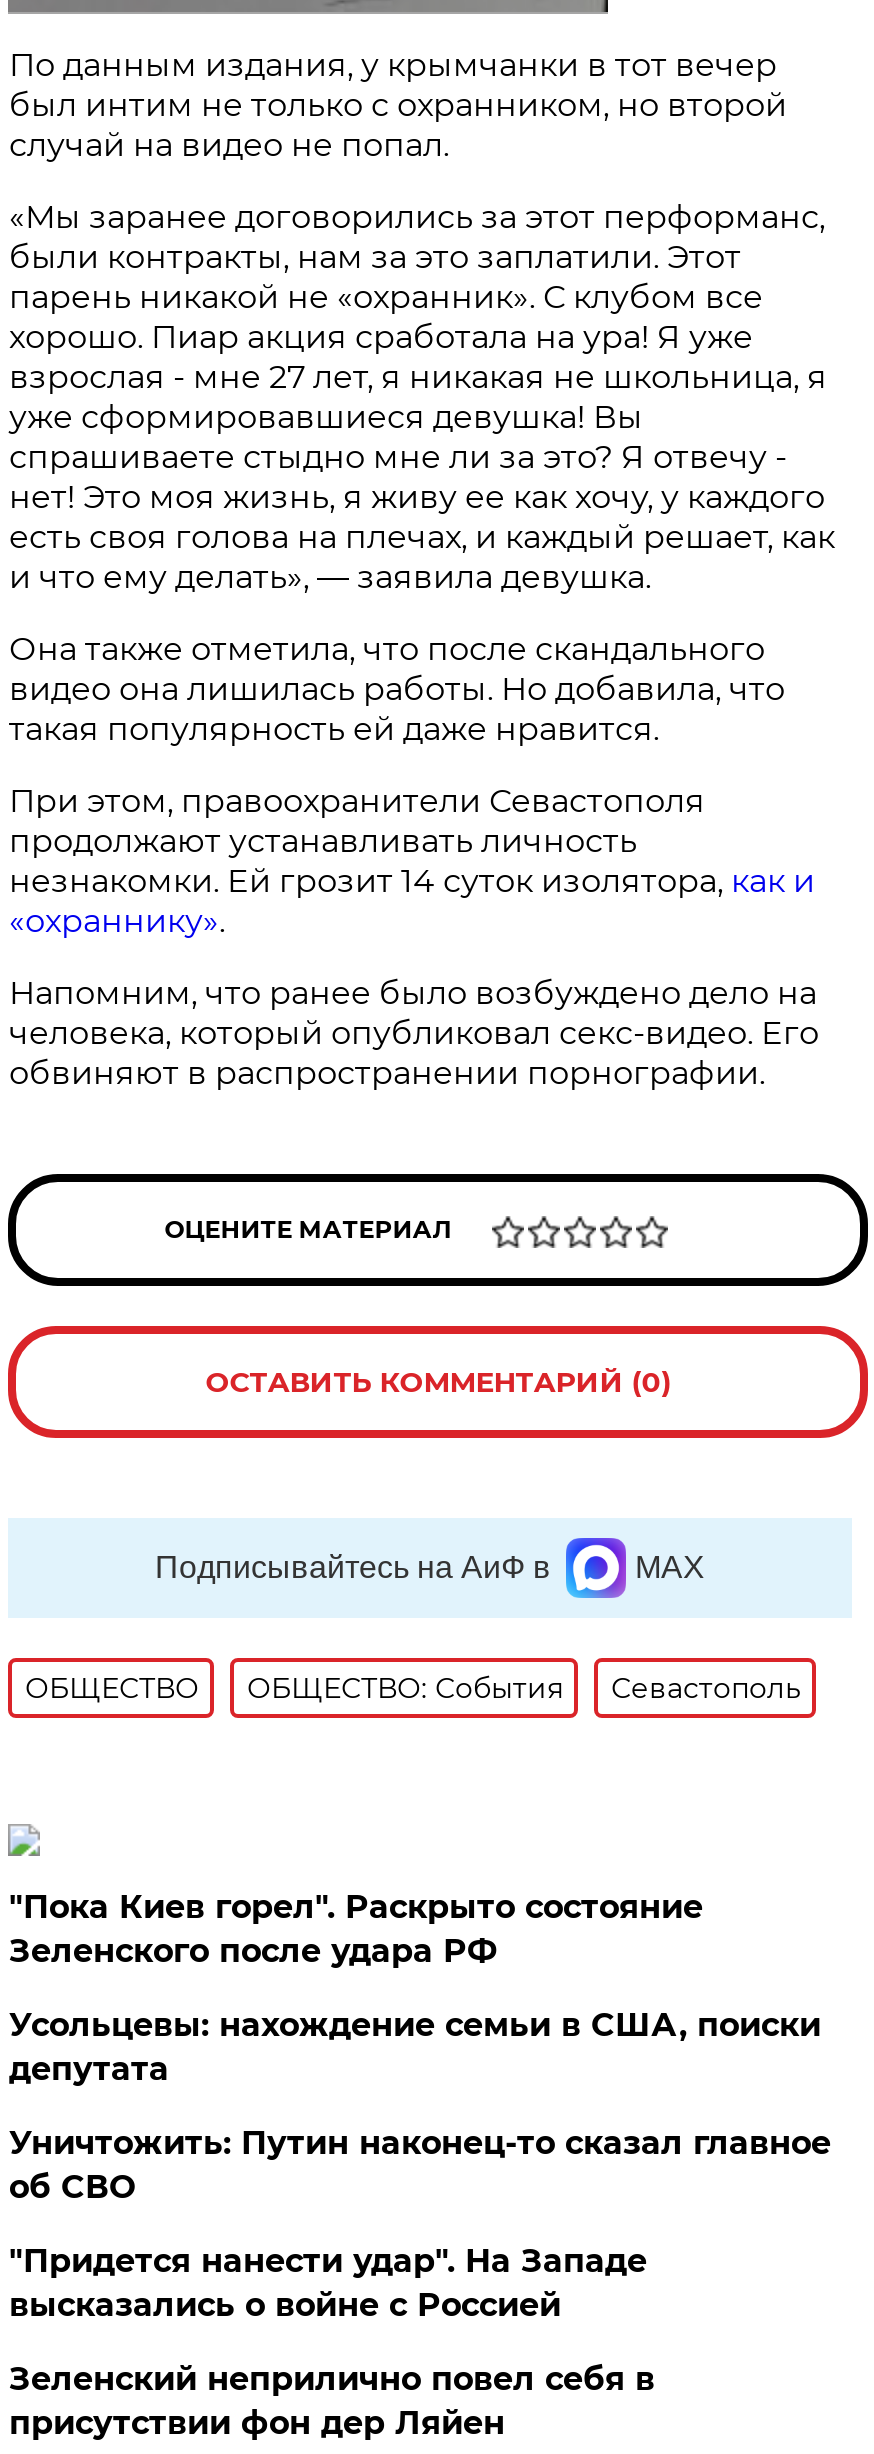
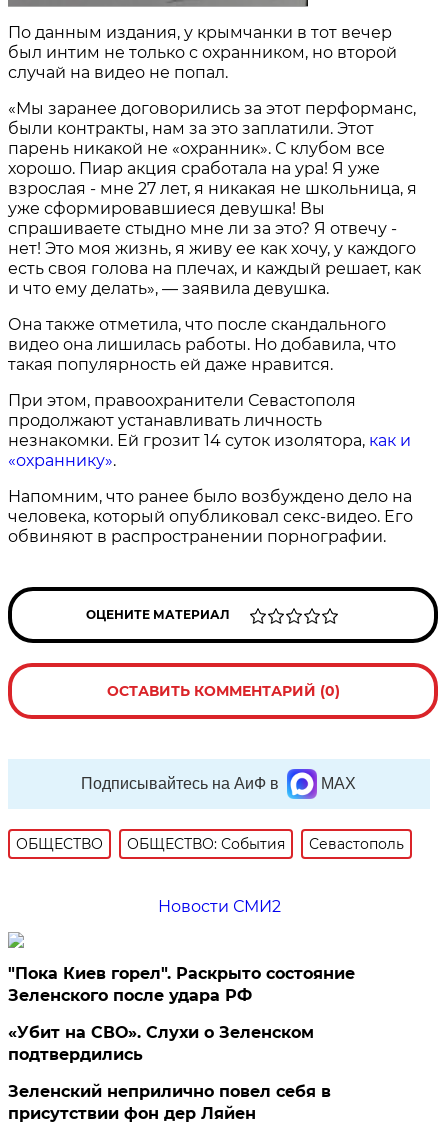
+ Новости СМИ2

moved down: "Пока Киев горел". Раскрыто состояние | Зеленского после удара РФ

- Усольцевы: нахождение семьи в США, поиски
- депутата
- Уничтожить: Путин наконец-то сказал главное
- об СВО
- "Придется нанести удар". На Западе
- высказались о войне с Россией
+ «Убит на СВО». Слухи о Зеленском
+ подтвердились
